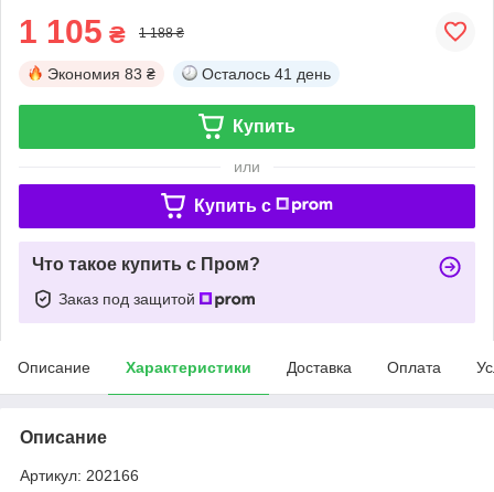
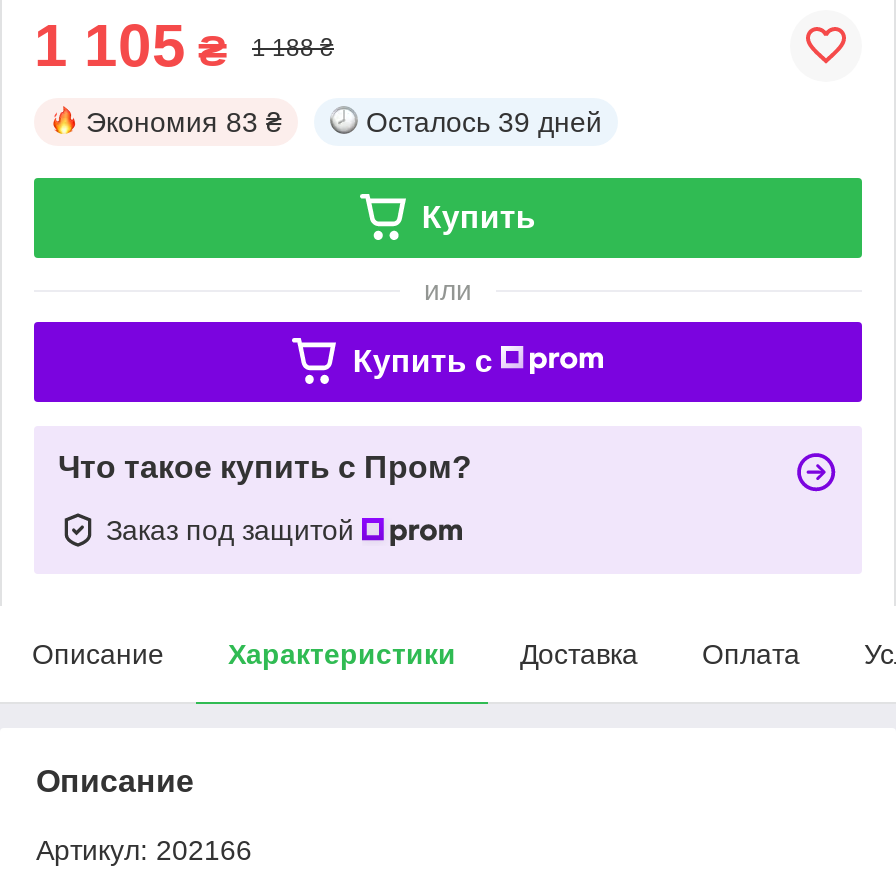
- Осталось 41 день
+ Осталось 39 дней
